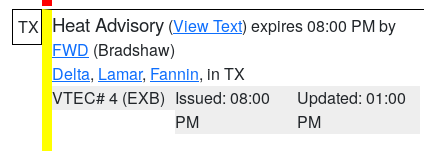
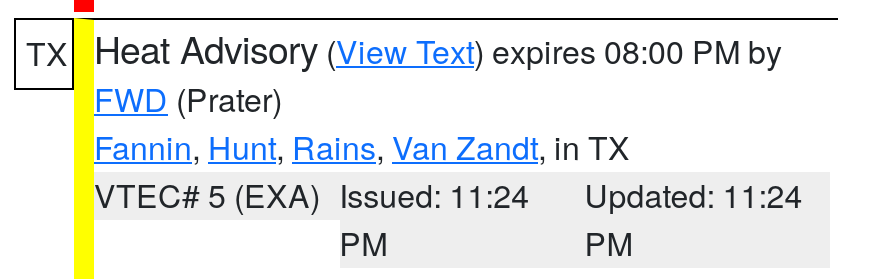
- FWD (Bradshaw)
- Delta, Lamar, Fannin, in TX
- VTEC# 4 (EXB) Issued: 08:00
+ FWD (Prater)
+ Fannin, Hunt, Rains, Van Zandt, in TX
+ VTEC# 5 (EXA) Issued: 11:24

- Updated: 01:00
+ Updated: 11:24
